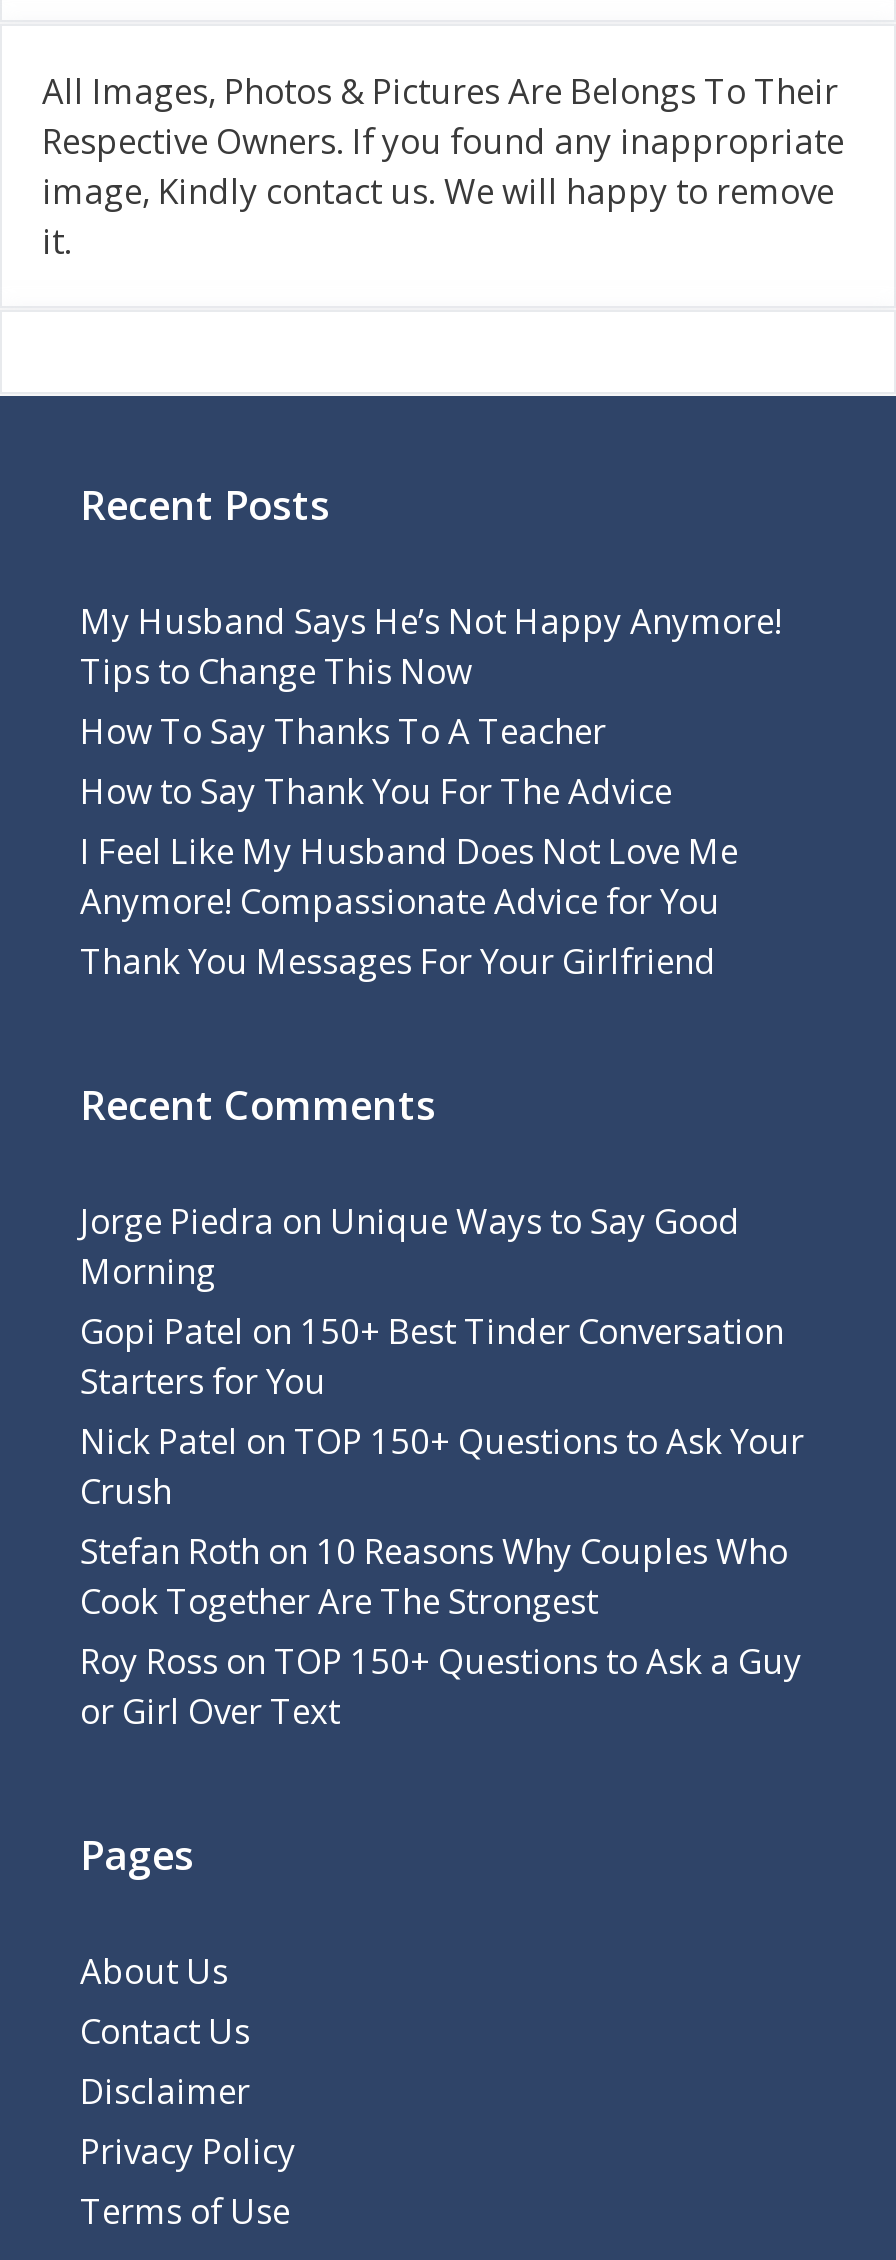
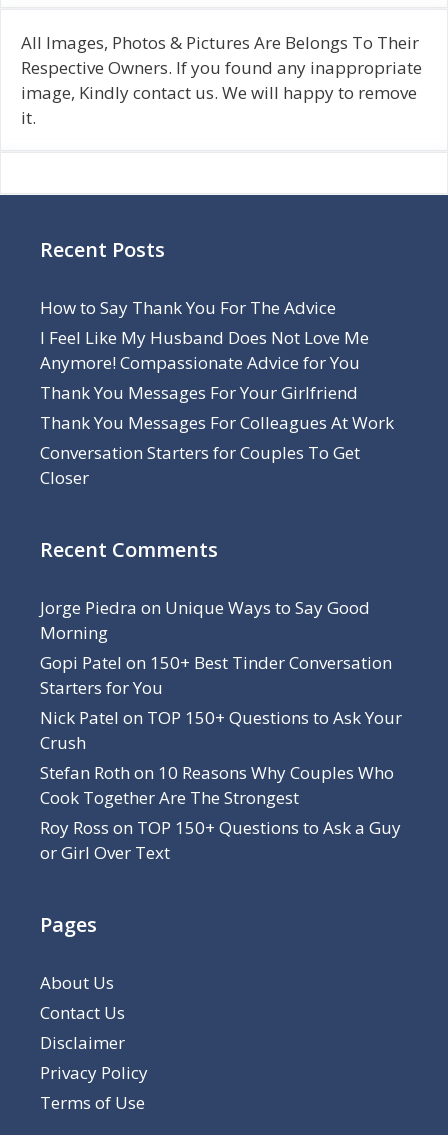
- My Husband Says He’s Not Happy Anymore!
- Tips to Change This Now
- How To Say Thanks To A Teacher

moved up: How to Say Thank You For The Advice | I Feel Like My Husband Does Not Love Me | Anymore! Compassionate Advice for You | Thank You Messages For Your Girlfriend

+ Thank You Messages For Colleagues At Work
+ Conversation Starters for Couples To Get
+ Closer
